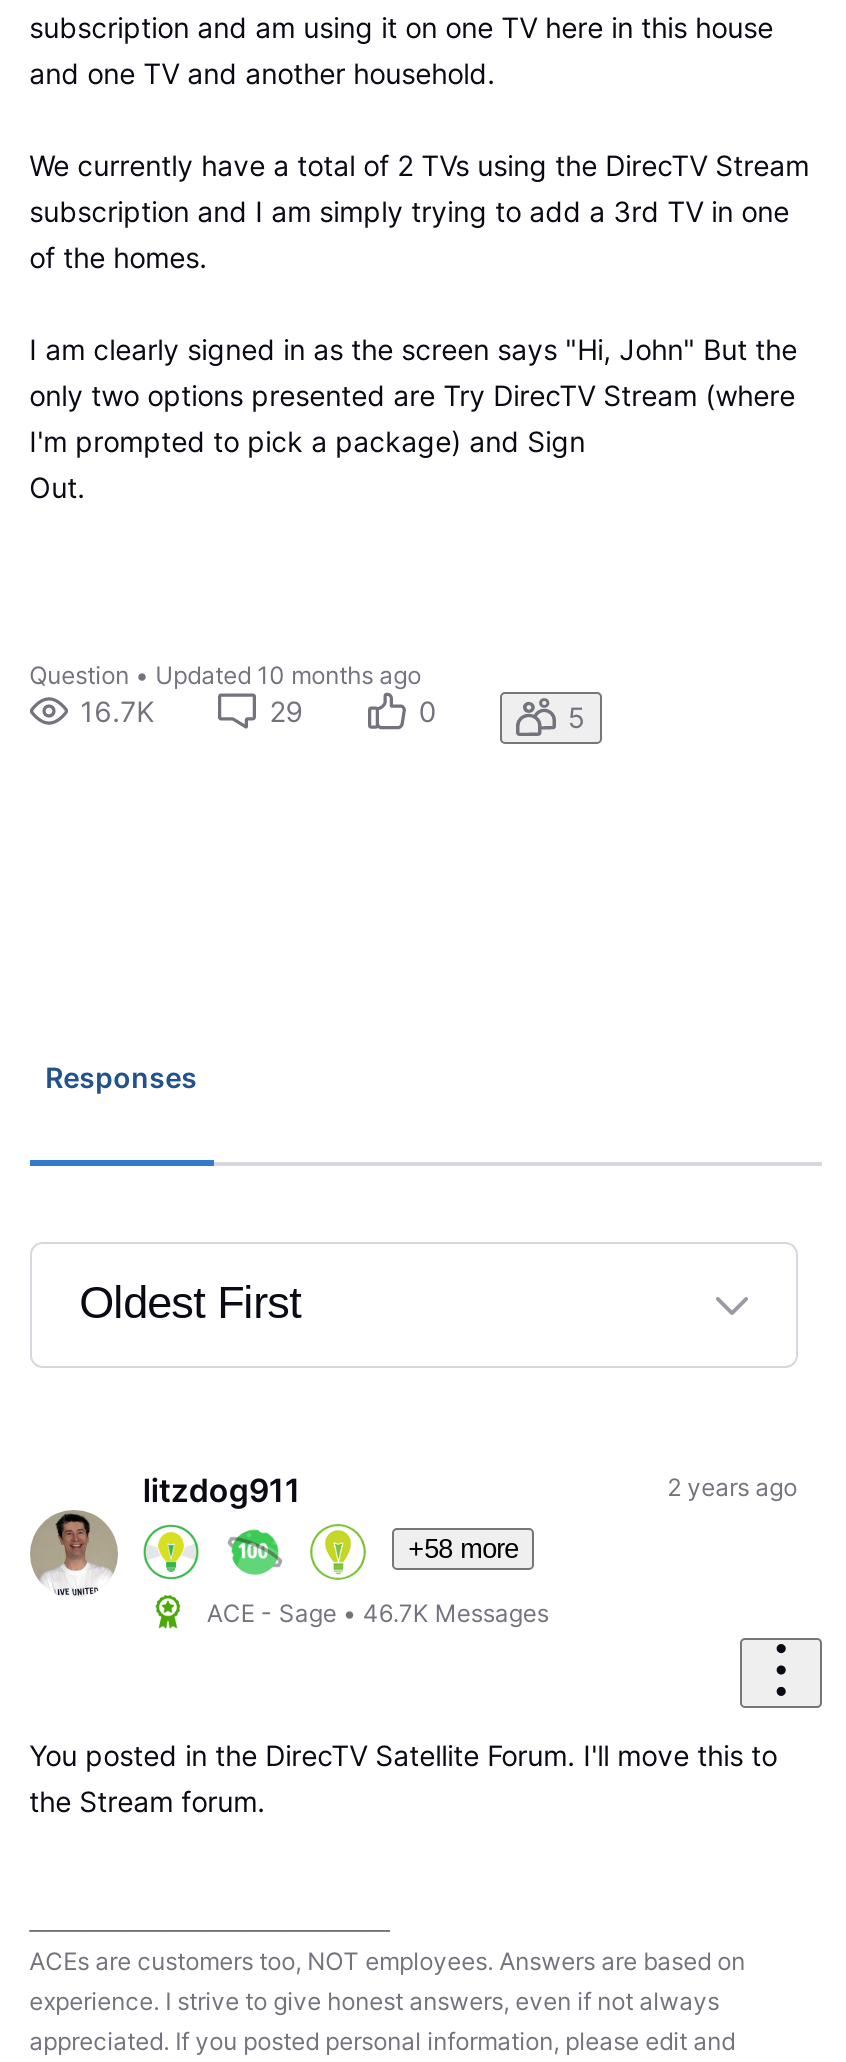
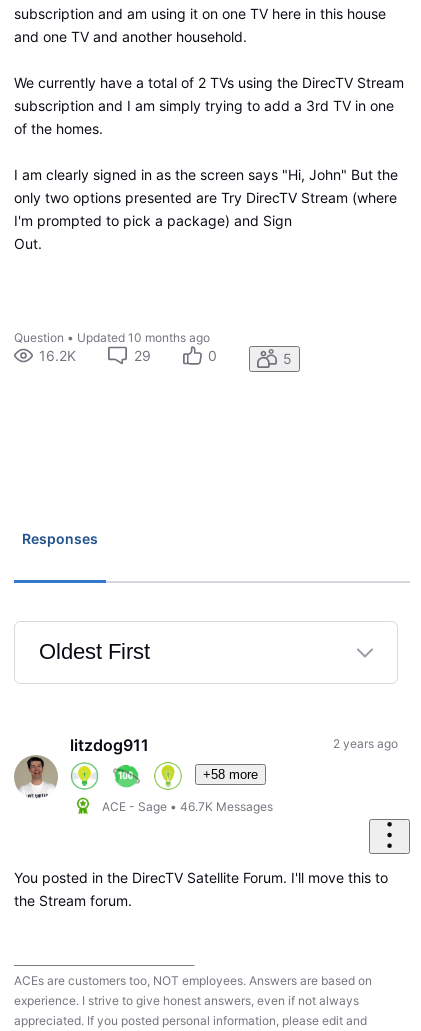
- 16.7K
+ 16.2K
